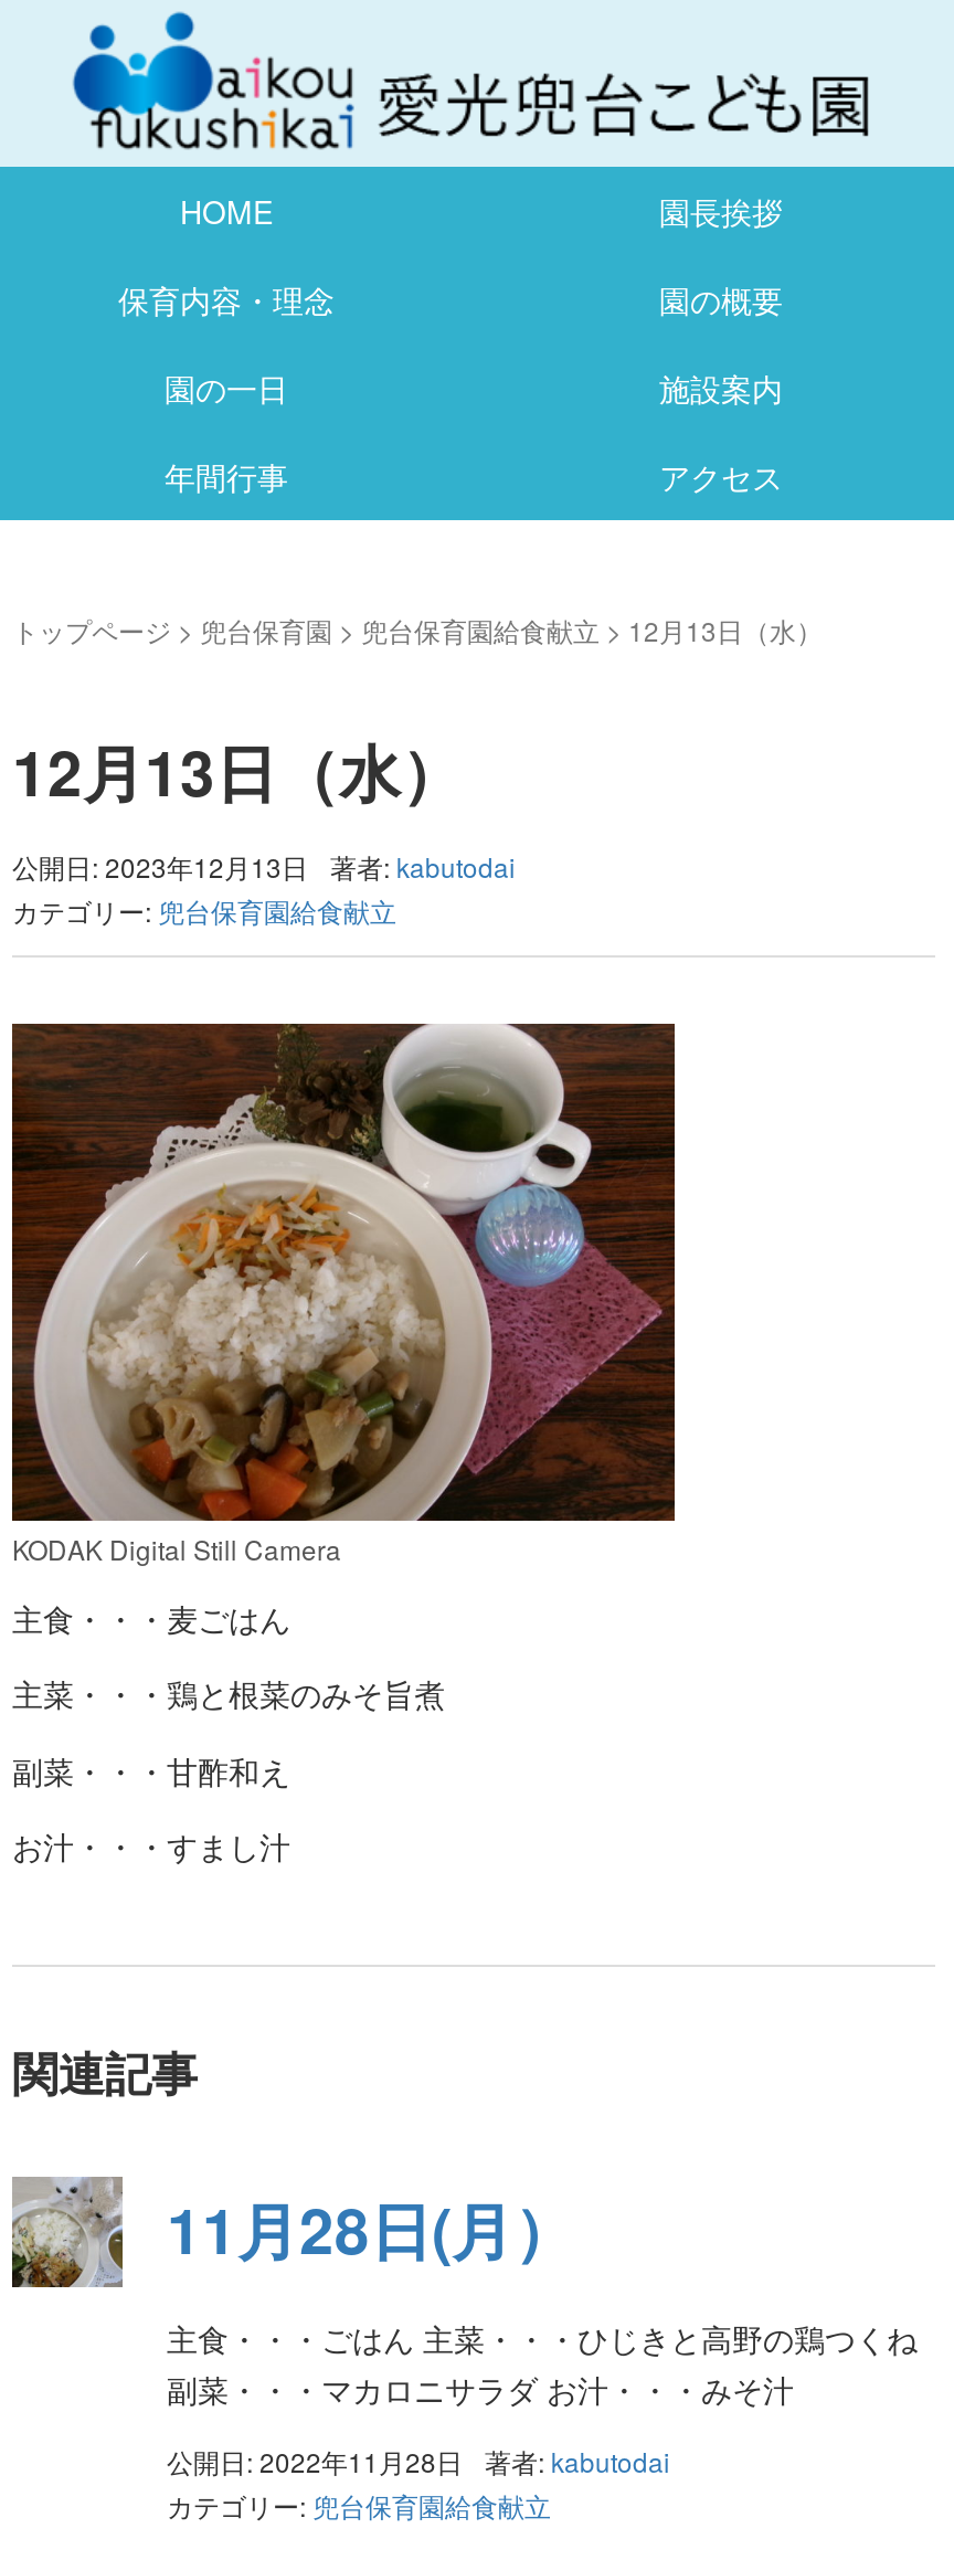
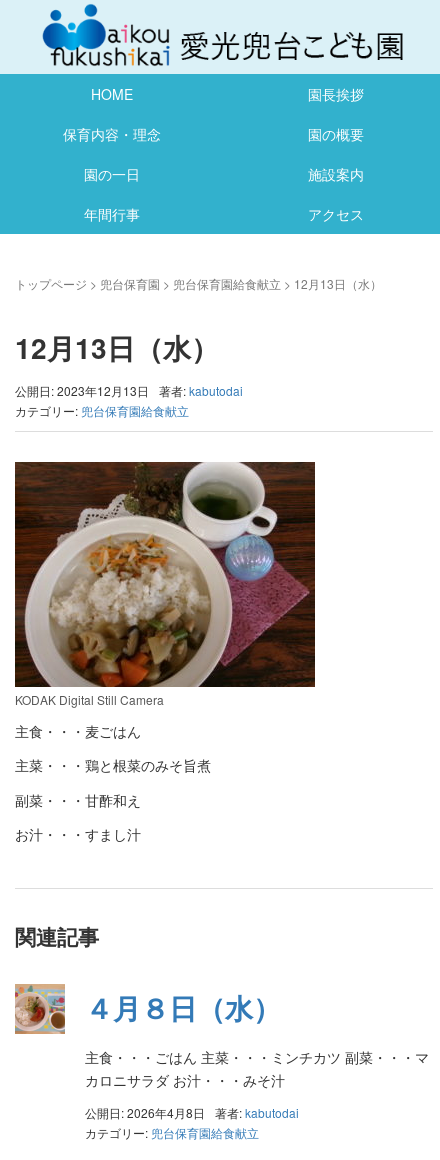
- [image]
- 11月28日(月）
+ [image]
+ ４月８日（水）

- 主食・・・ごはん 主菜・・・ひじきと高野の鶏つくね
- 副菜・・・マカロニサラダ お汁・・・みそ汁
+ 主食・・・ごはん 主菜・・・ミンチカツ 副菜・・・マ
+ カロニサラダ お汁・・・みそ汁

- 公開日: 2022年11月28日 著者: kabutodai
+ 公開日: 2026年4月8日 著者: kabutodai
